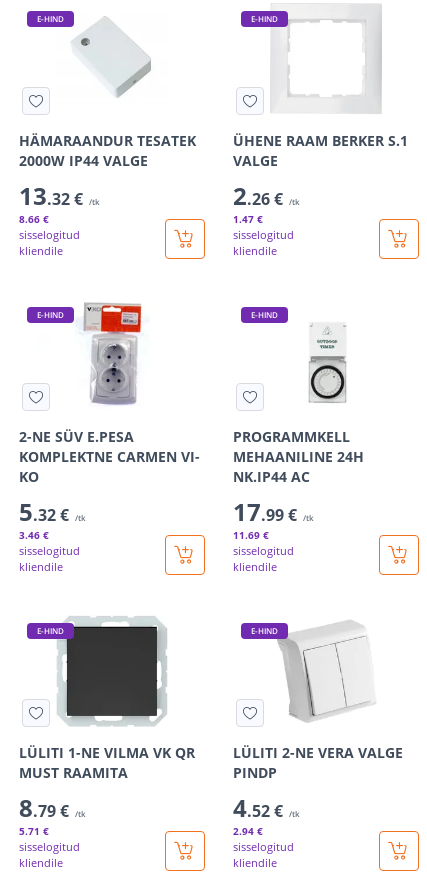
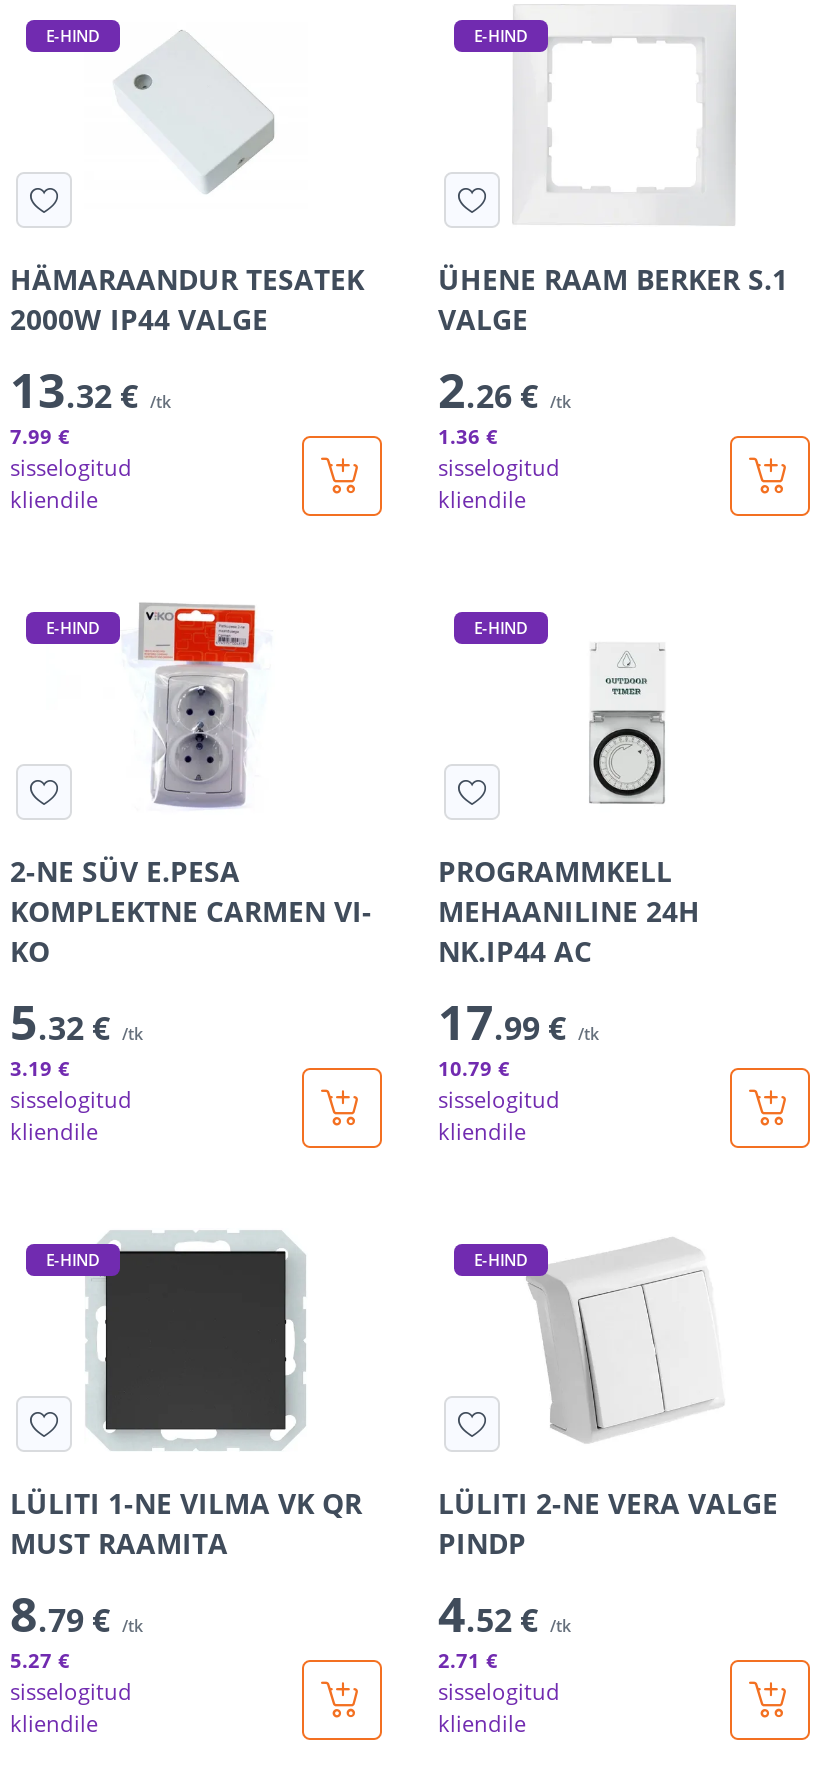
- 8.66 €
+ 7.99 €

- 1.47 €
+ 1.36 €

- 3.46 €
+ 3.19 €

- 11.69 €
+ 10.79 €

- 5.71 €
+ 5.27 €

- 2.94 €
+ 2.71 €
